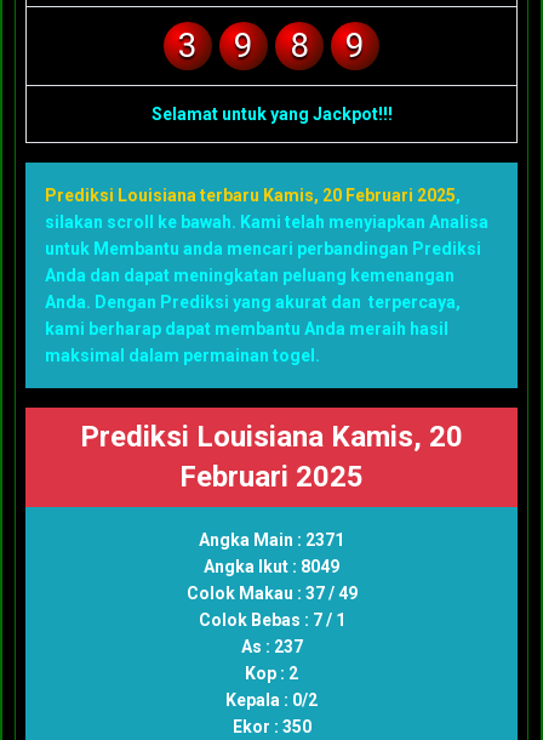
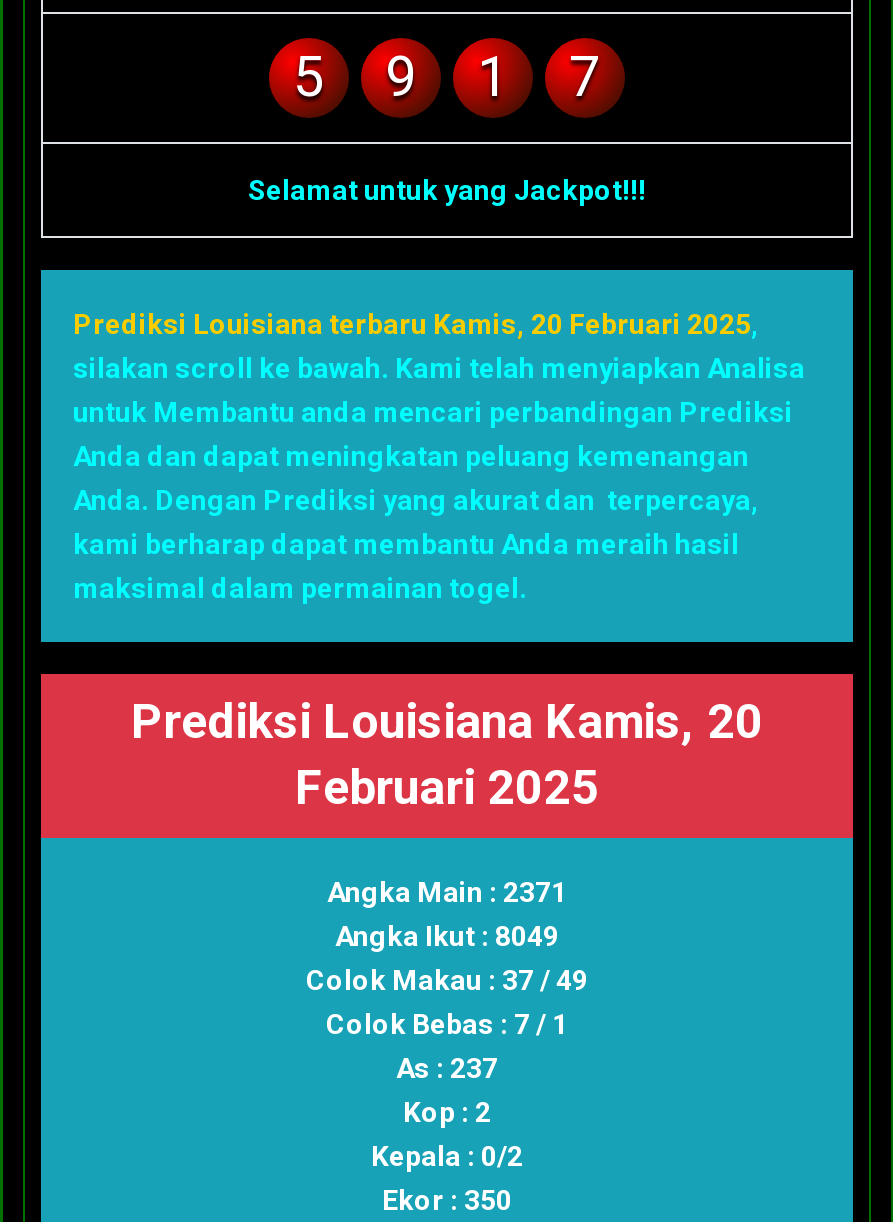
- 3
+ 5

- 8
+ 1

- 9
+ 7
